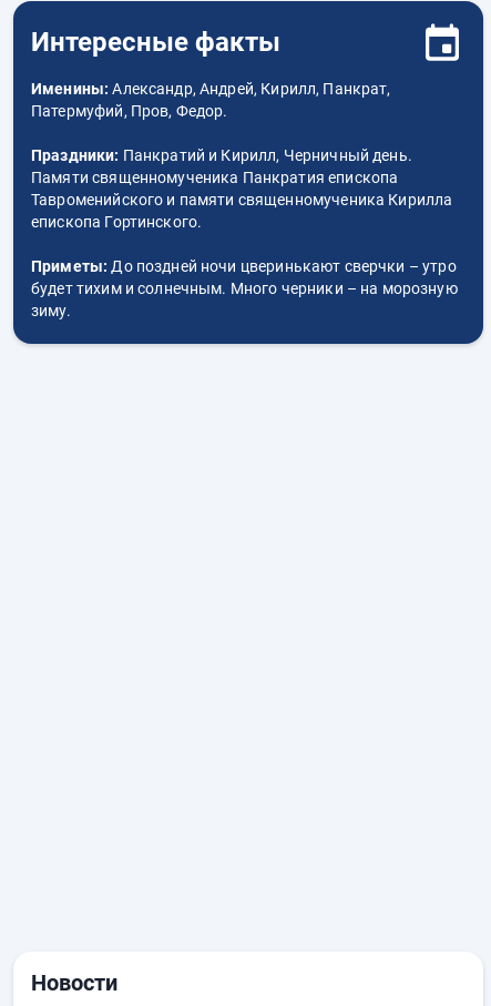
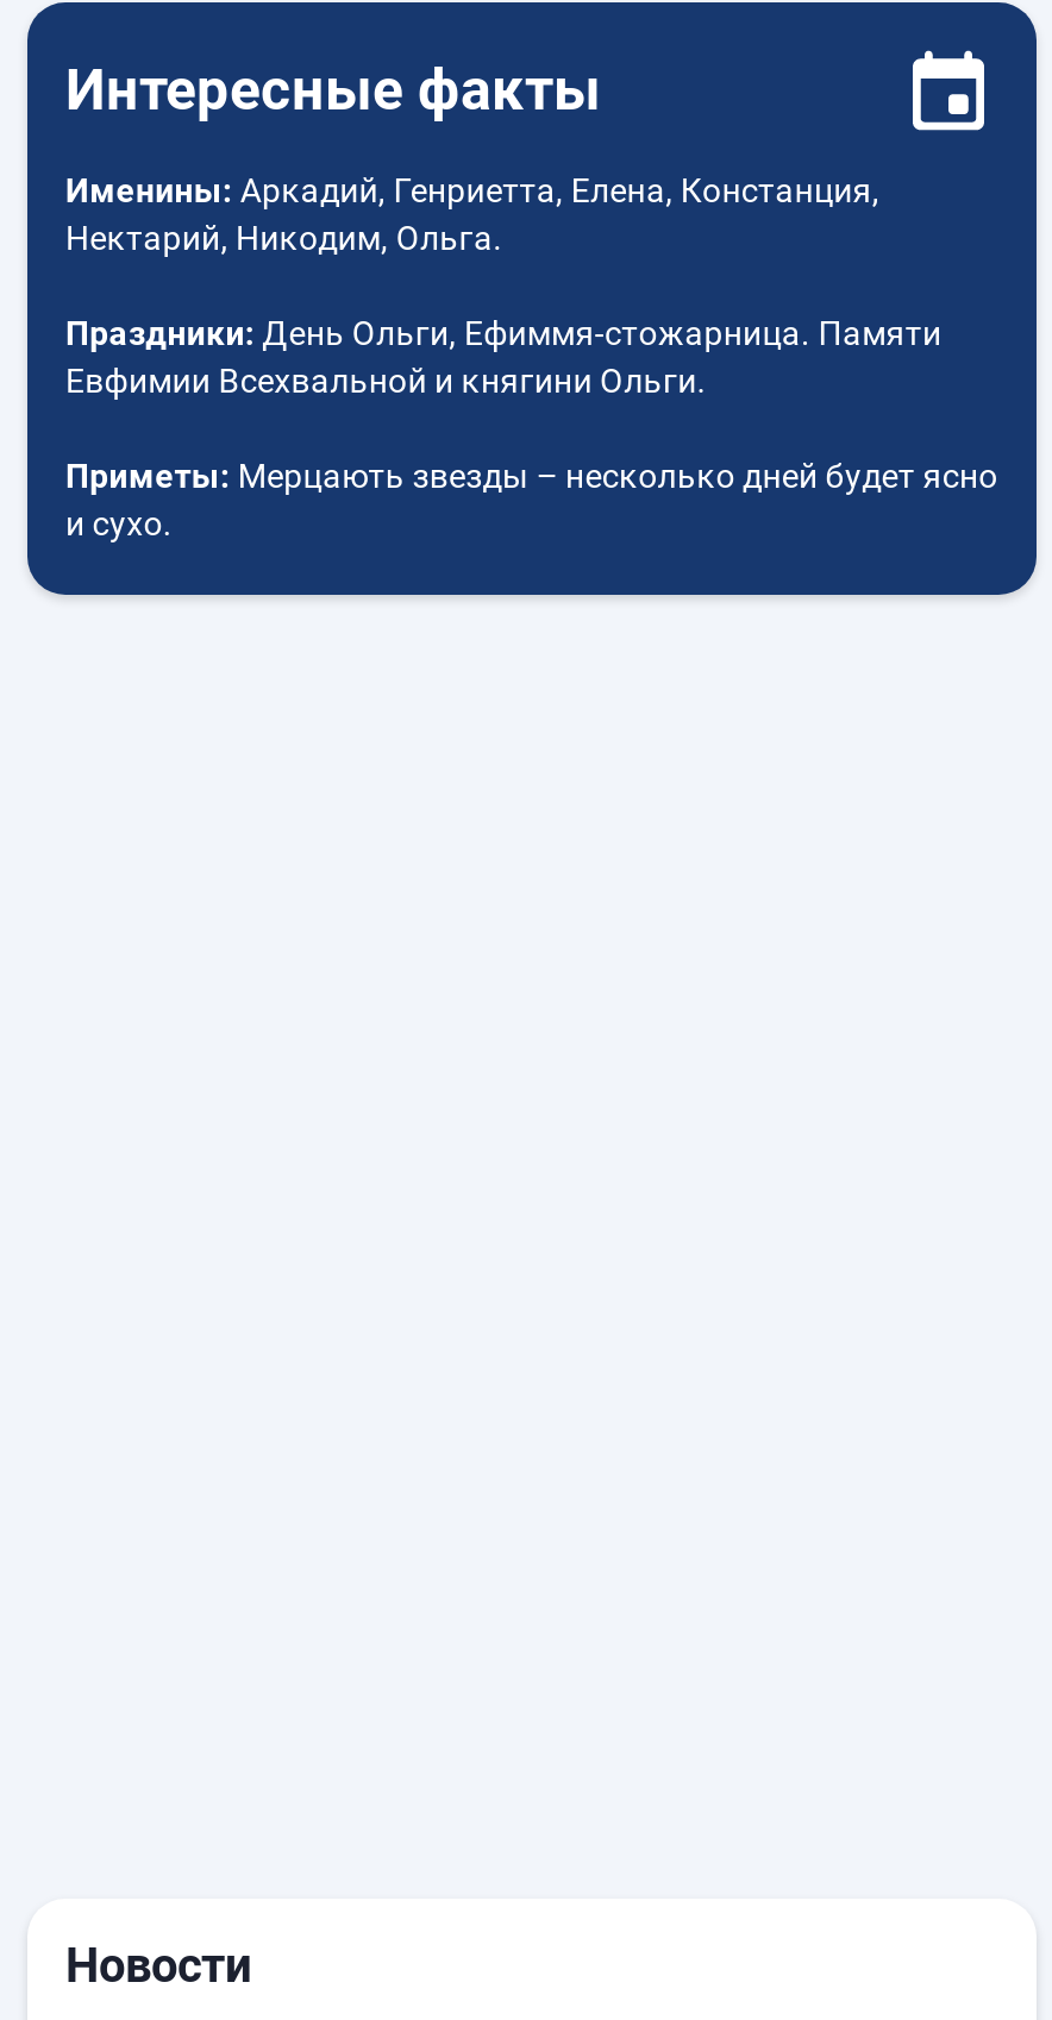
- Именины: Александр, Андрей, Кирилл, Панкрат,
- Патермуфий, Пров, Федор.
+ Именины: Аркадий, Генриетта, Елена, Констанция,
+ Нектарий, Никодим, Ольга.

- Праздники: Панкратий и Кирилл, Черничный день.
- Памяти священномученика Панкратия епископа
- Тавроменийского и памяти священномученика Кирилла
- епископа Гортинского.
+ Праздники: День Ольги, Ефиммя-стожарница. Памяти
+ Евфимии Всехвальной и княгини Ольги.

- Приметы: До поздней ночи цверинькают сверчки – утро
- будет тихим и солнечным. Много черники – на морозную
- зиму.
+ Приметы: Мерцають звезды – несколько дней будет ясно
+ и сухо.
